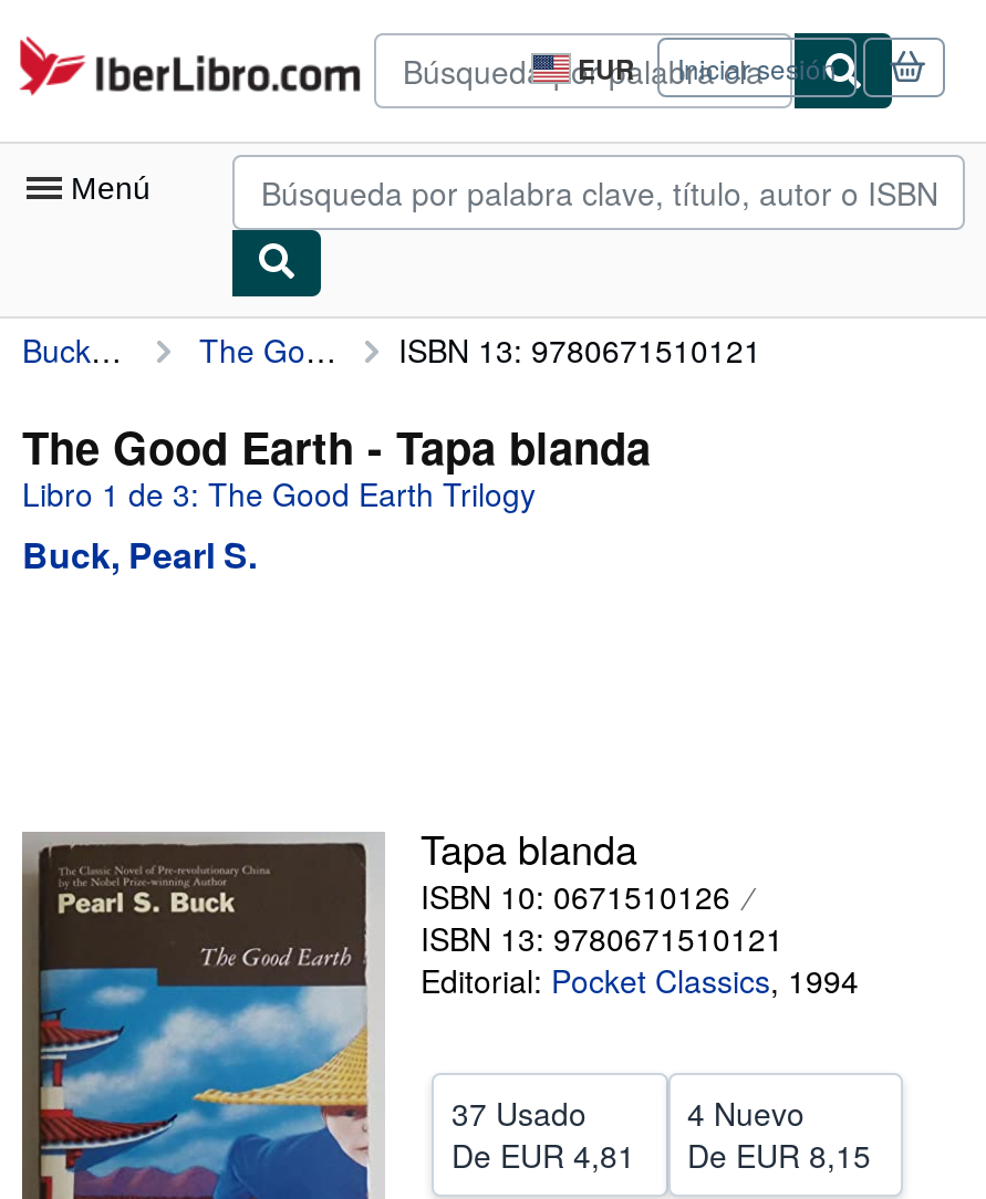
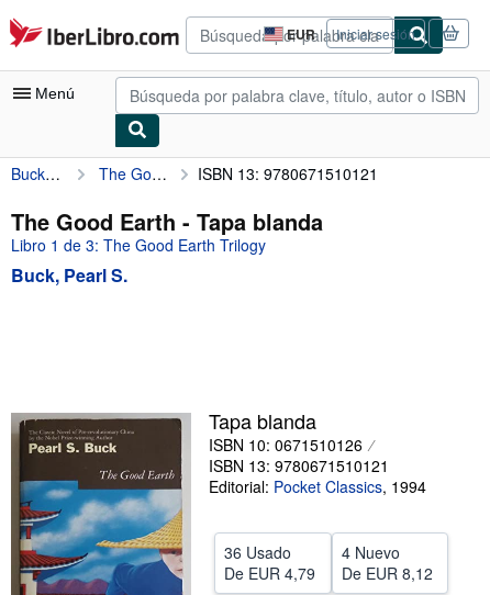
- 37 Usado
+ 36 Usado

- De EUR 4,81
+ De EUR 4,79

- De EUR 8,15
+ De EUR 8,12
